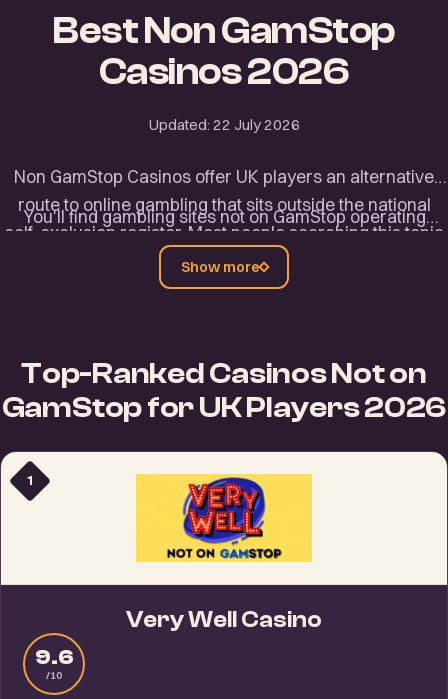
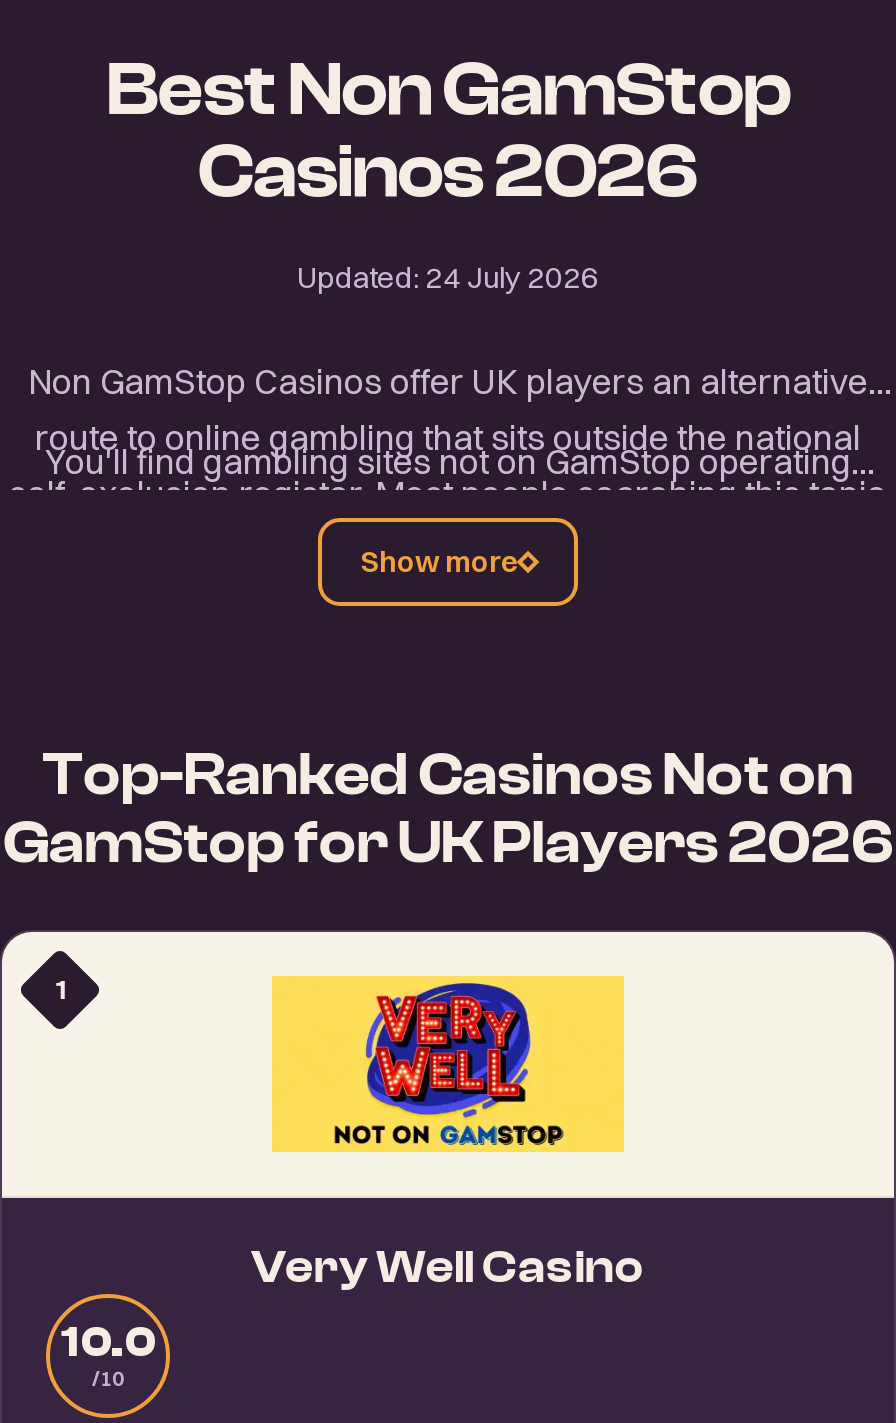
- Updated: 22 July 2026
+ Updated: 24 July 2026

- 9.6
+ 10.0
